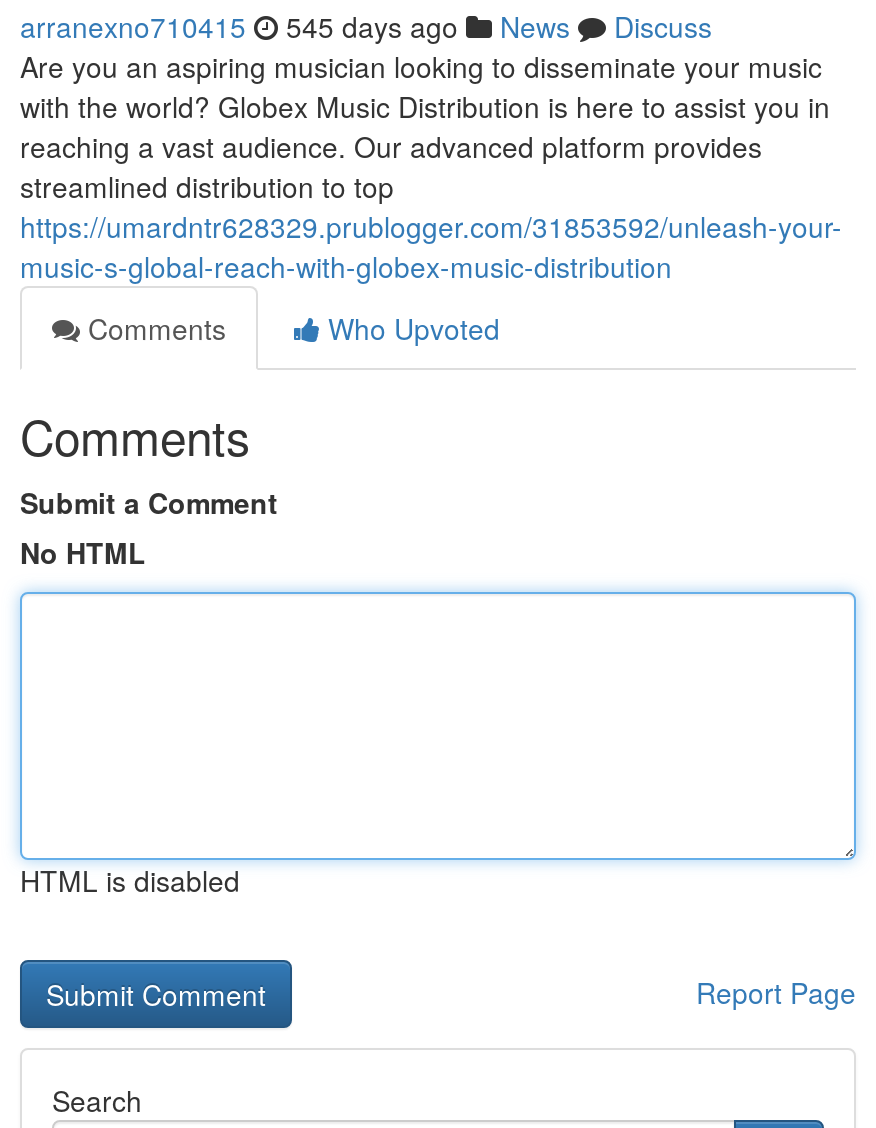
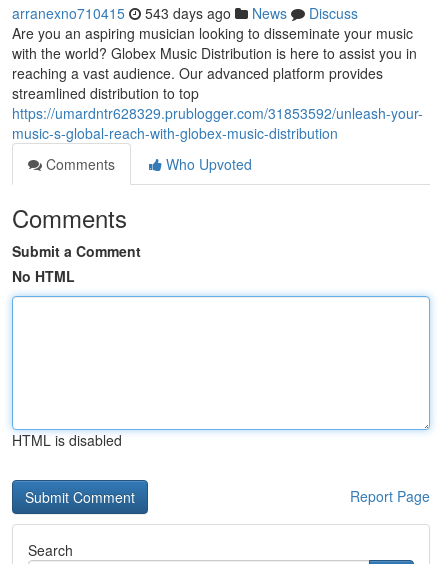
- arranexno710415 545 days ago News Discuss
+ arranexno710415 543 days ago News Discuss
